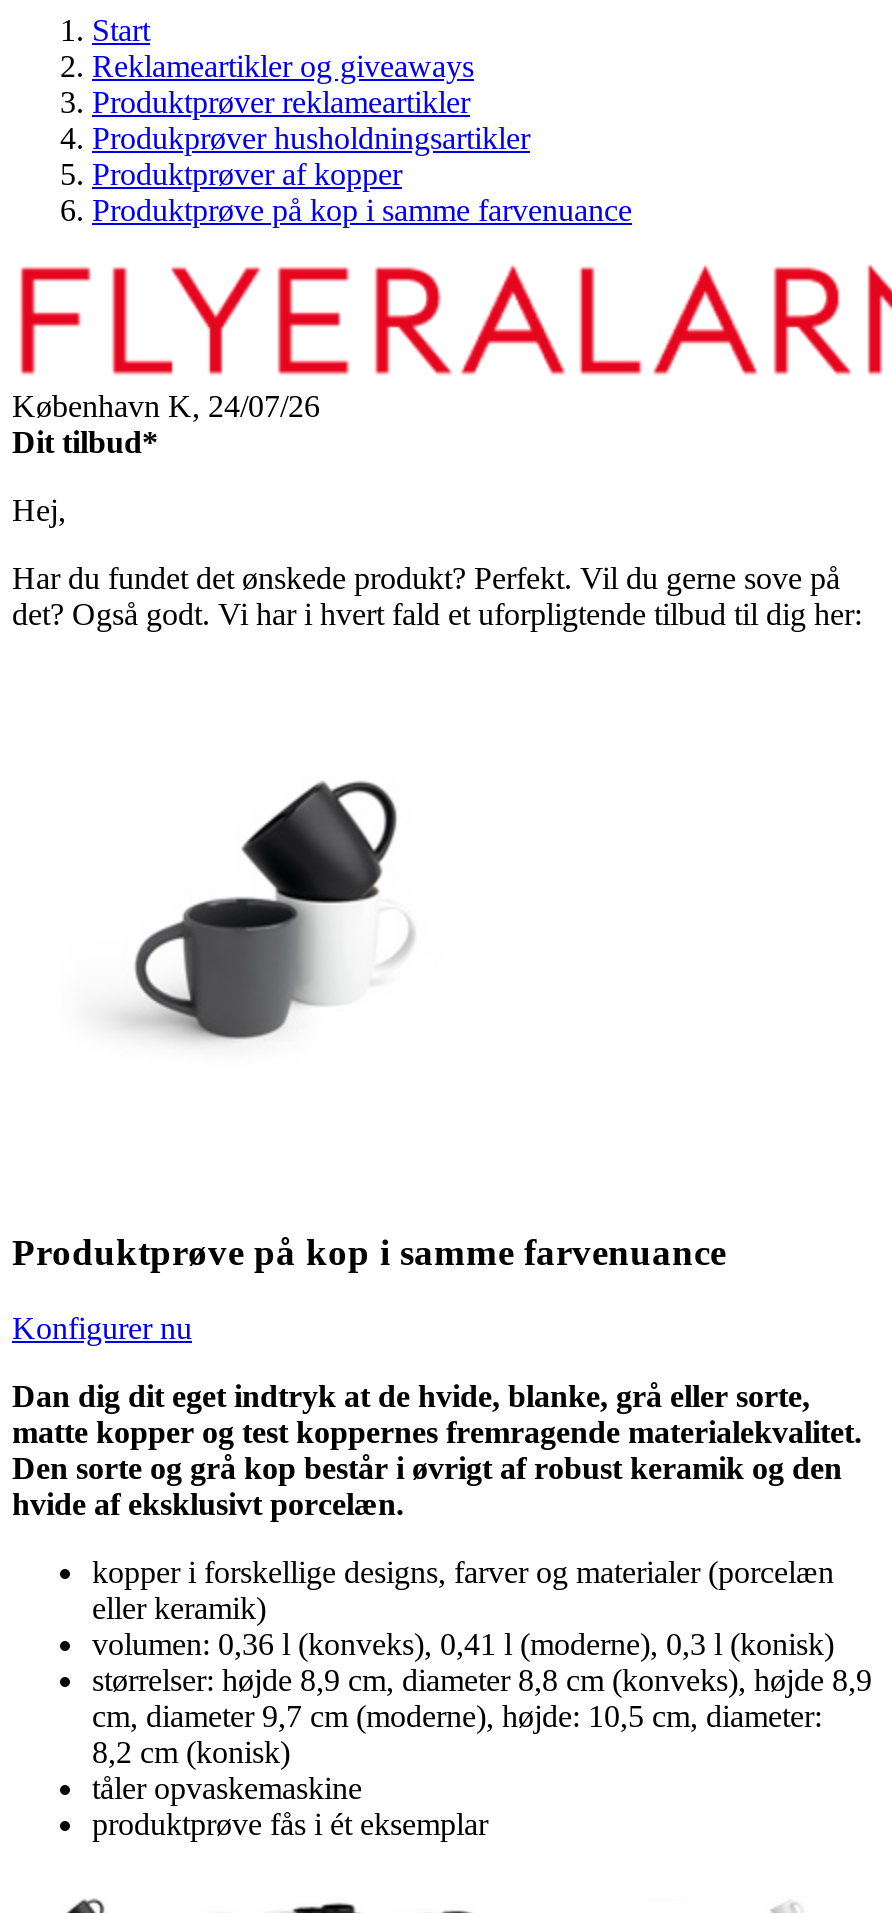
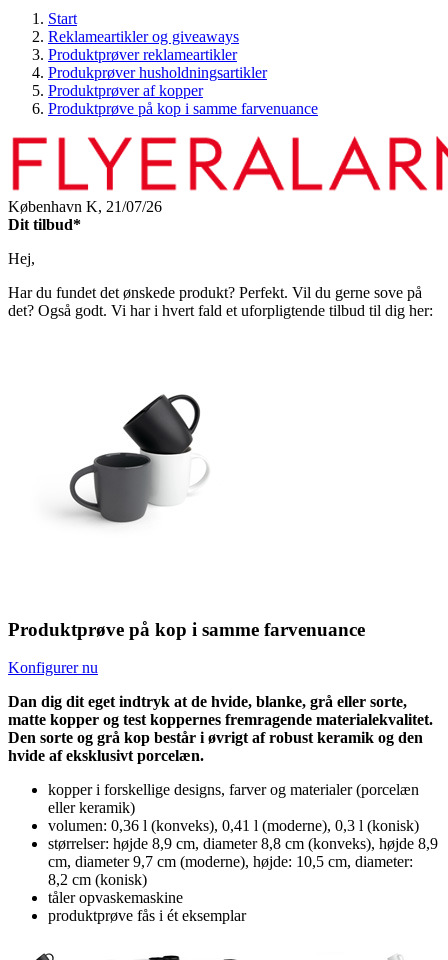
- København K, 24/07/26
+ København K, 21/07/26
